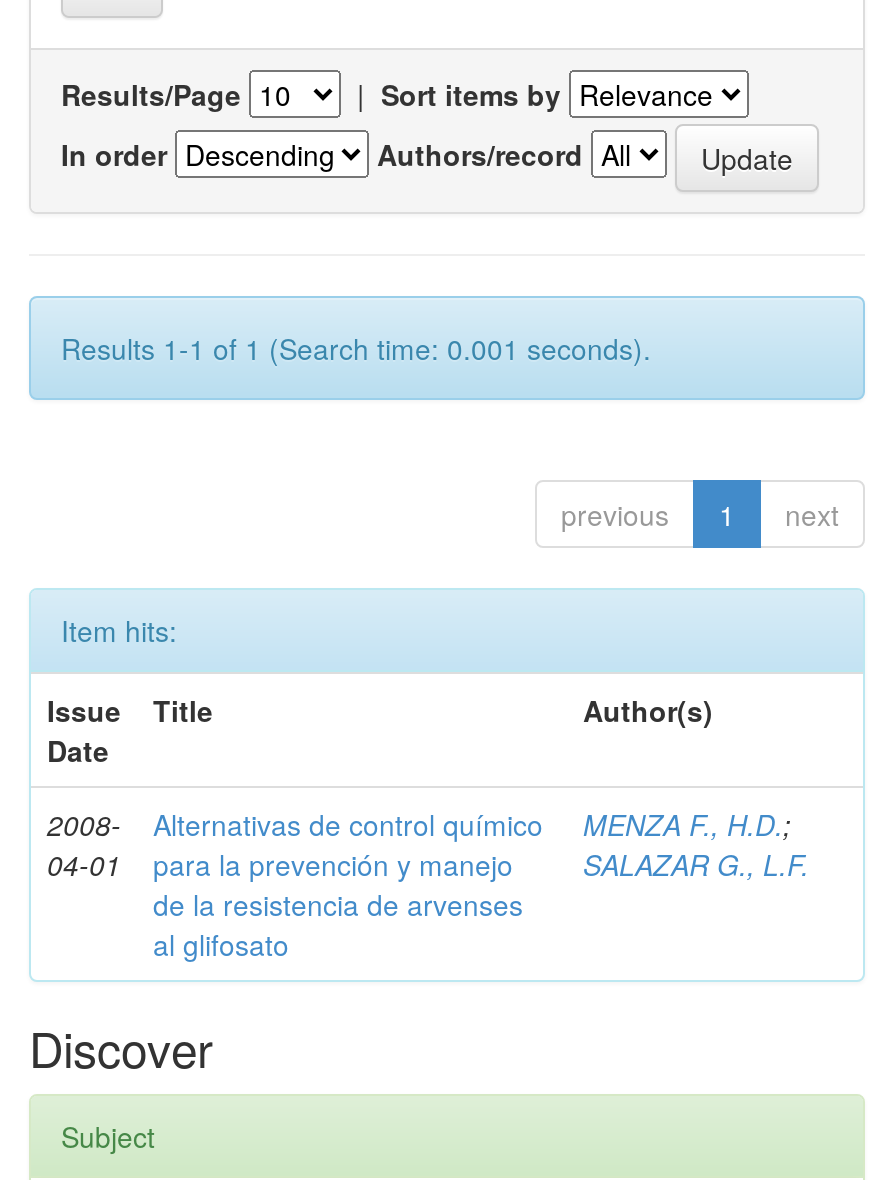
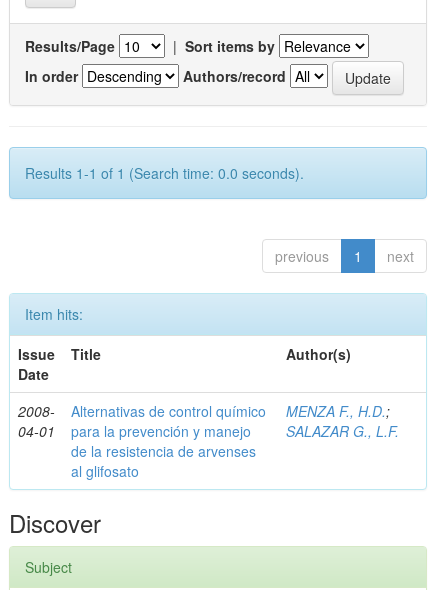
- Results 1-1 of 1 (Search time: 0.001 seconds).
+ Results 1-1 of 1 (Search time: 0.0 seconds).
